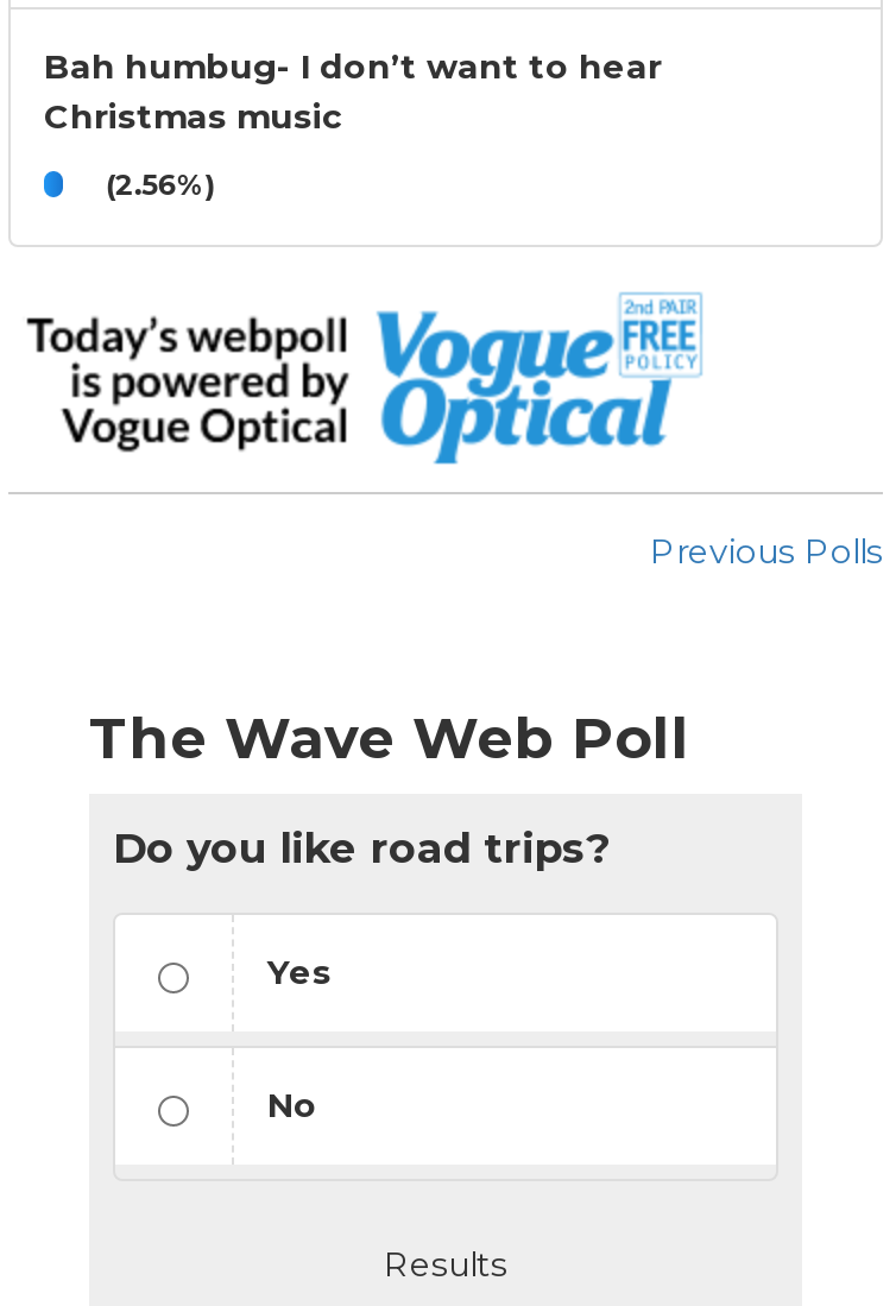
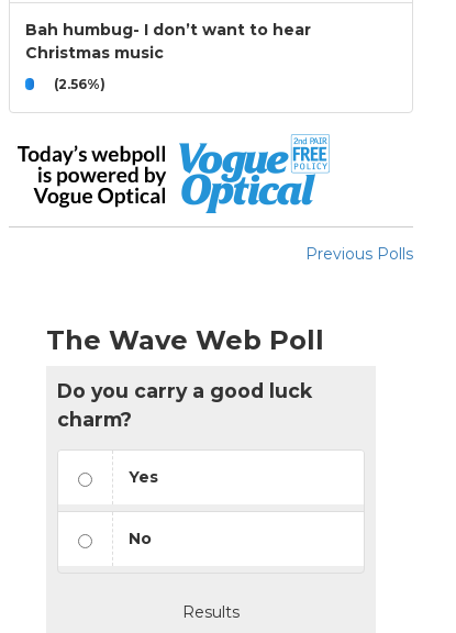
- Do you like road trips?
+ Do you carry a good luck
+ charm?
